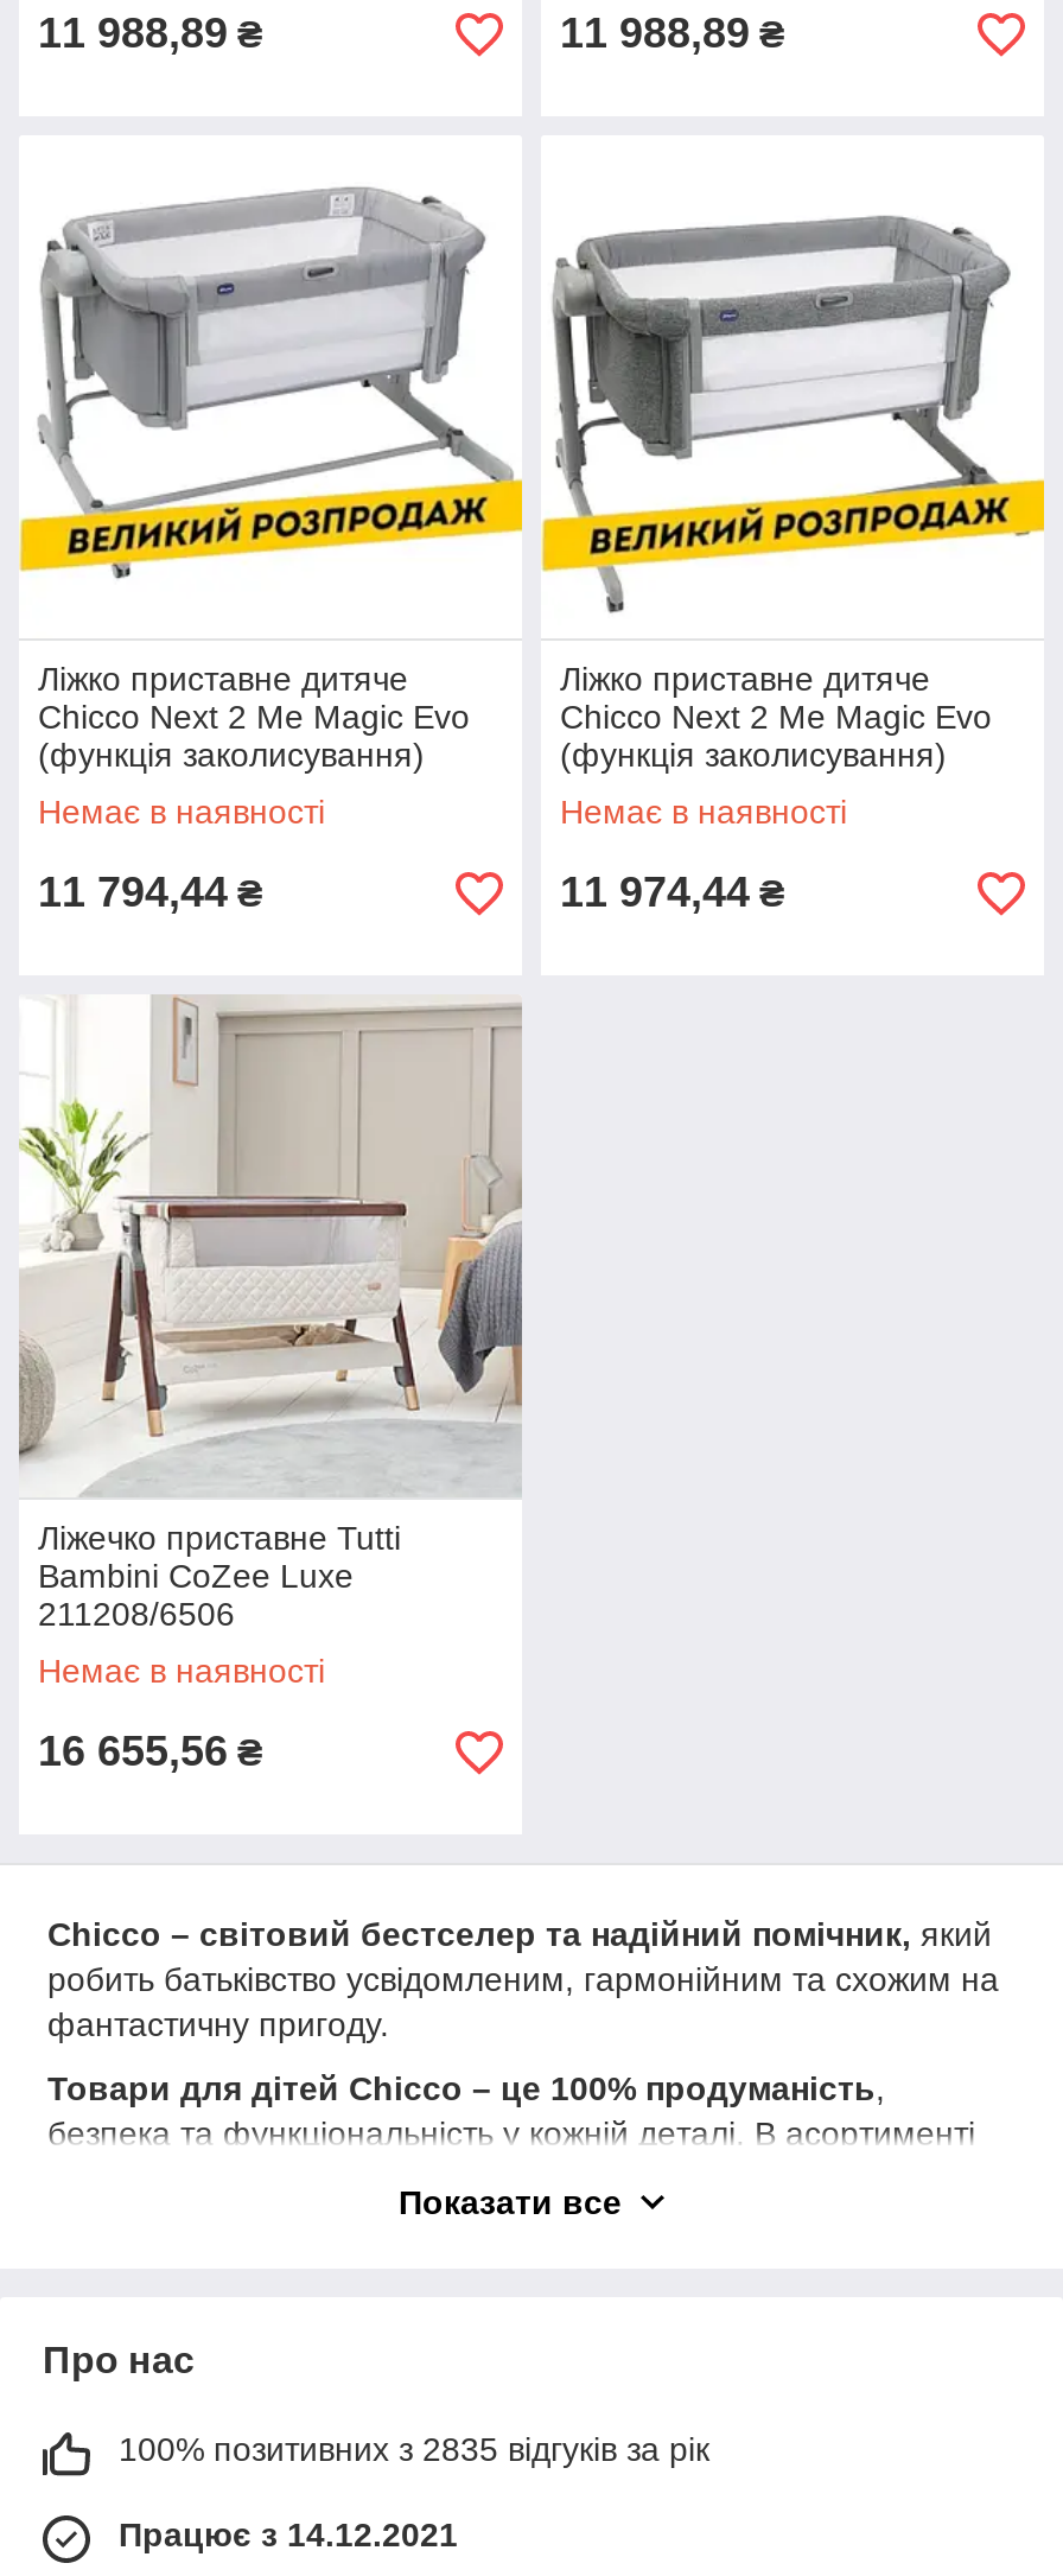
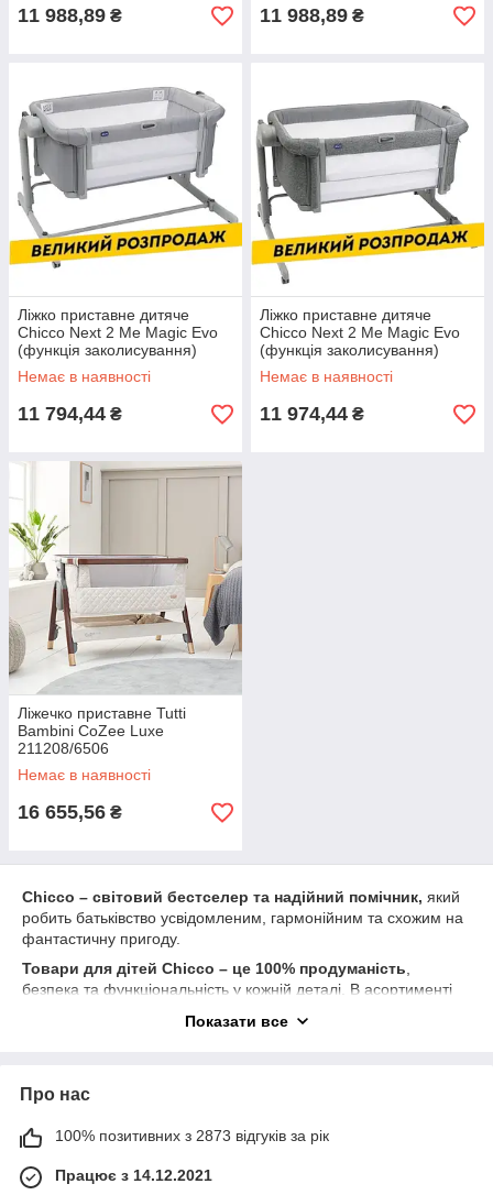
- 100% позитивних з 2835 відгуків за рік
+ 100% позитивних з 2873 відгуків за рік
